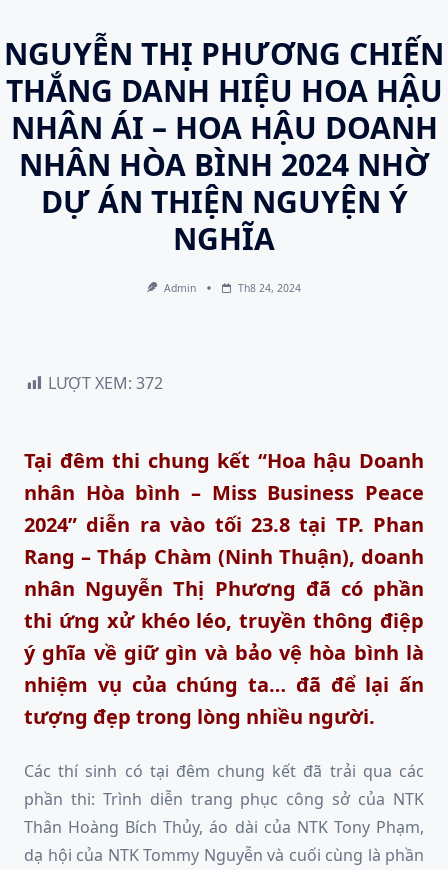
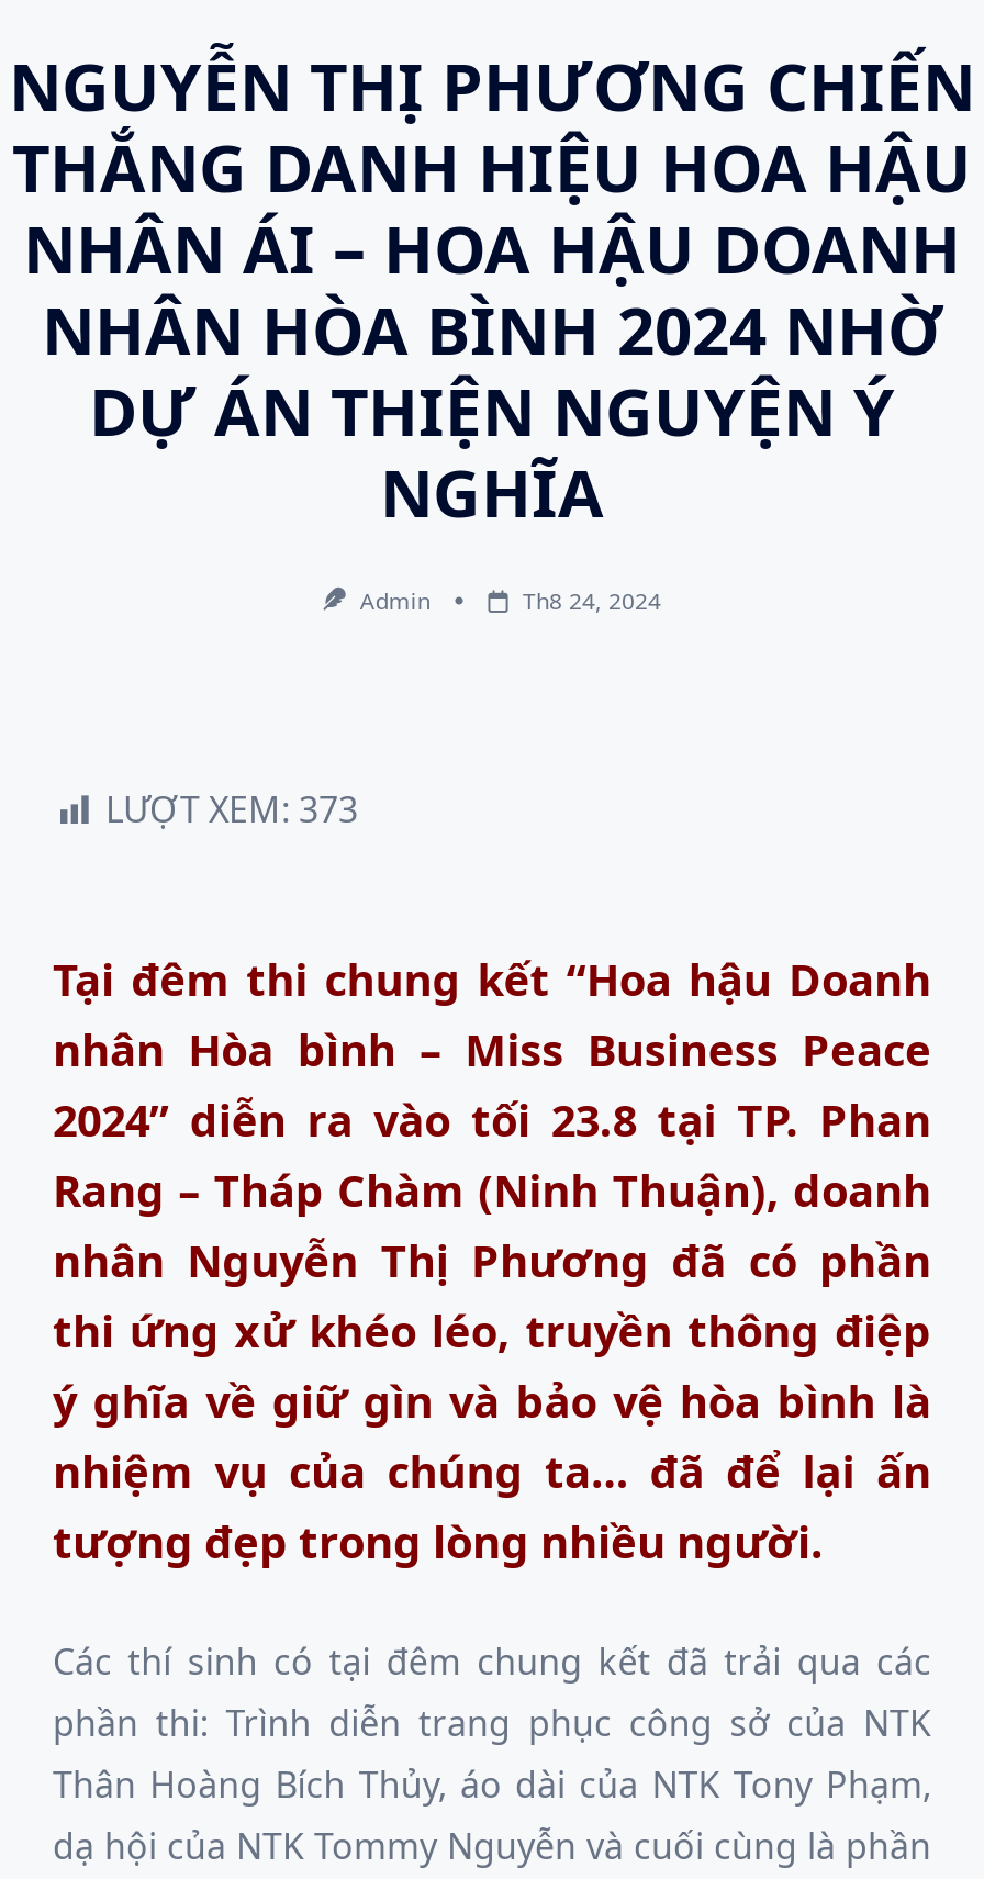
- LƯỢT XEM: 372
+ LƯỢT XEM: 373
